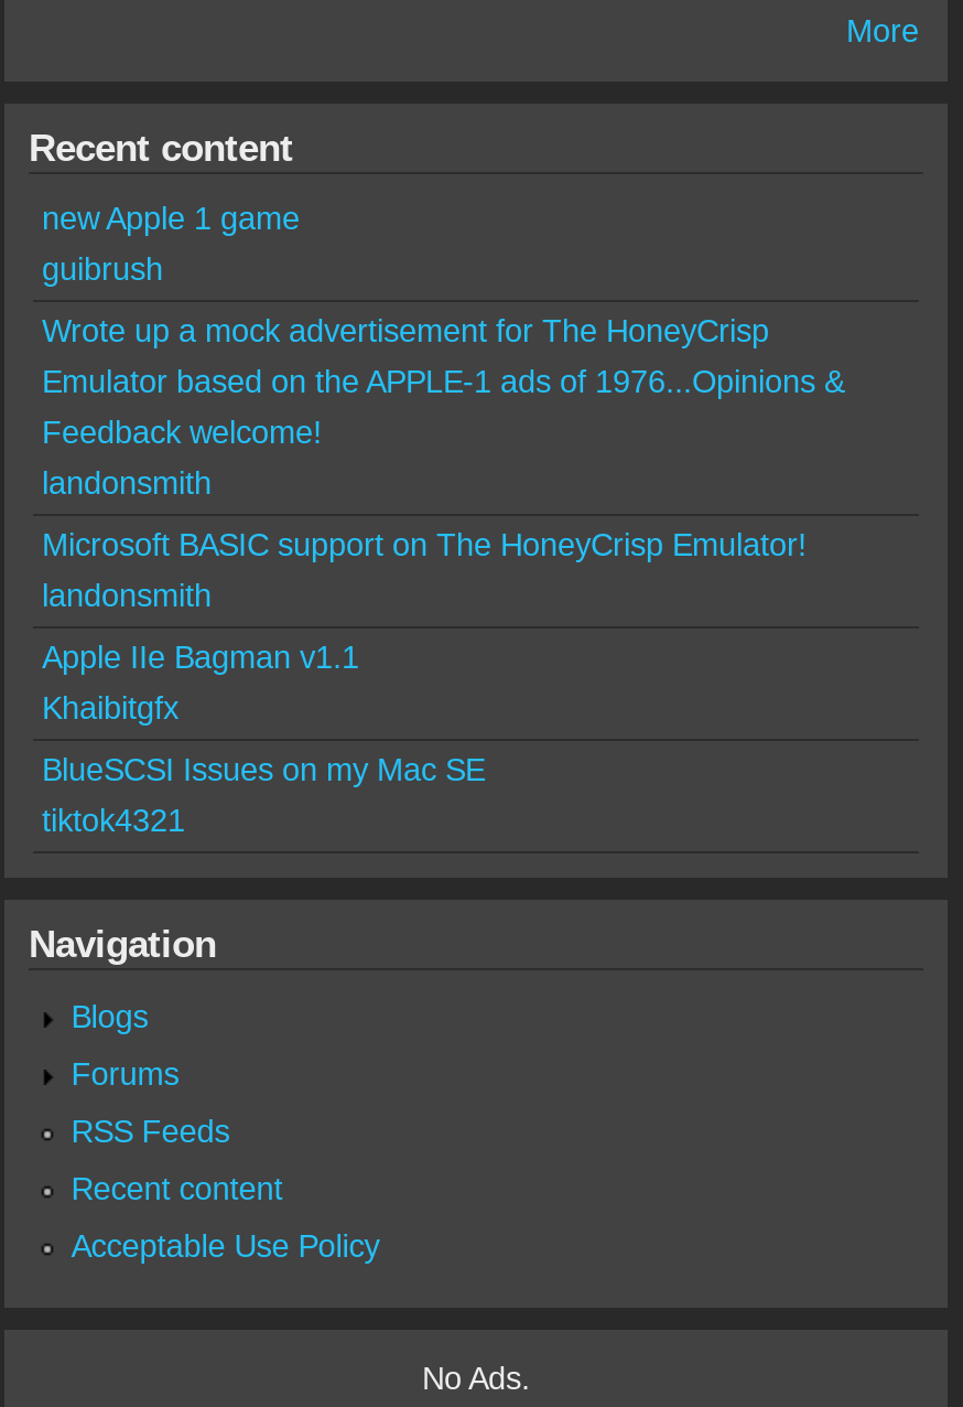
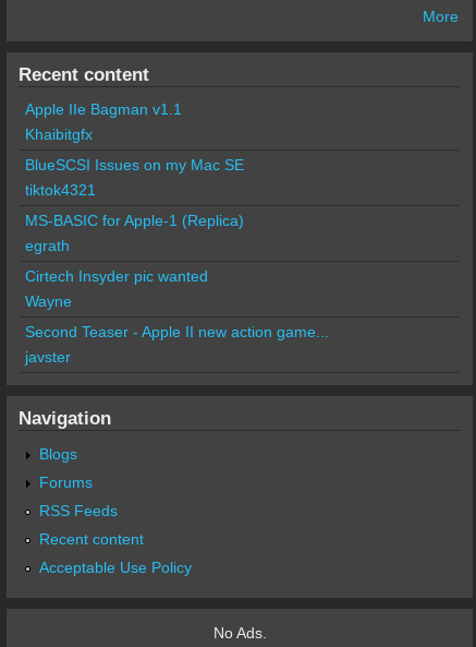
- new Apple 1 game
- guibrush
- Wrote up a mock advertisement for The HoneyCrisp
- Emulator based on the APPLE-1 ads of 1976...Opinions &
- Feedback welcome!
- landonsmith
- Microsoft BASIC support on The HoneyCrisp Emulator!
- landonsmith

moved up: Apple IIe Bagman v1.1 | Khaibitgfx | BlueSCSI Issues on my Mac SE | tiktok4321

+ MS-BASIC for Apple-1 (Replica)
+ egrath
+ Cirtech Insyder pic wanted
+ Wayne
+ Second Teaser - Apple II new action game...
+ javster
